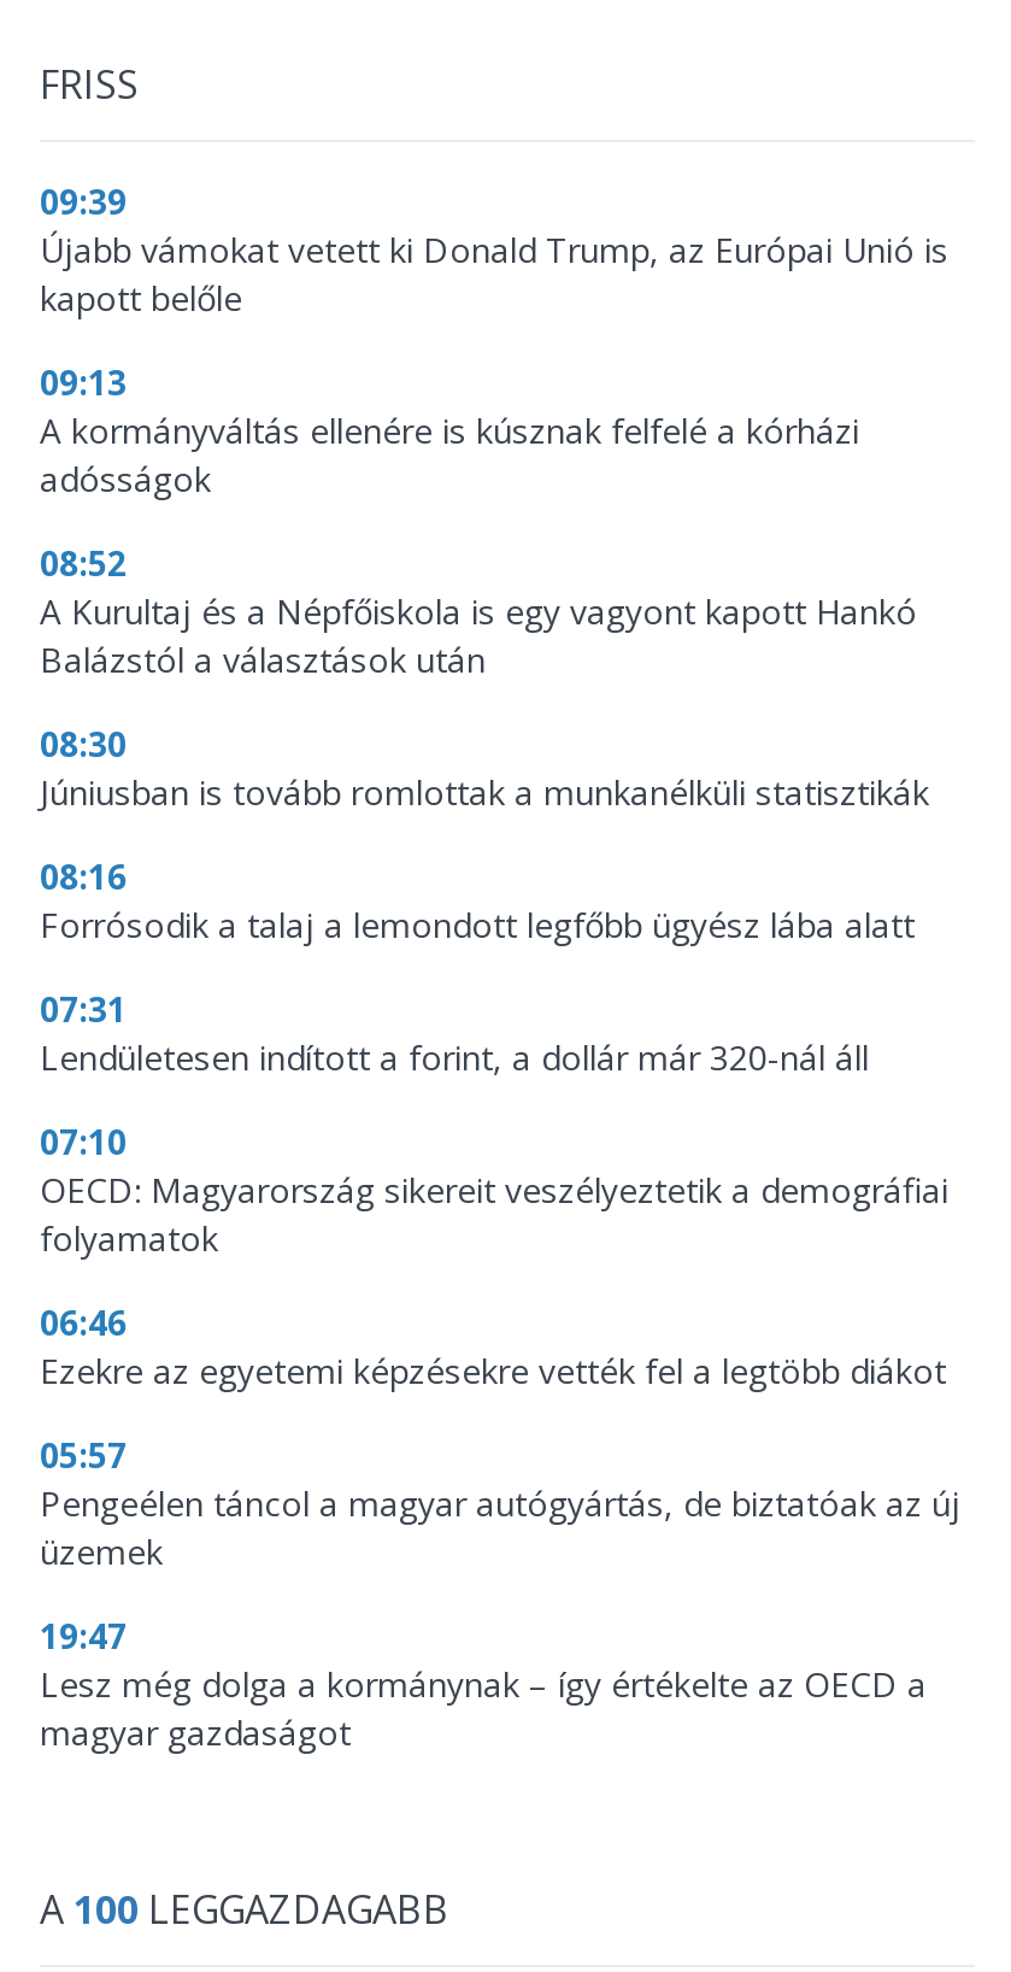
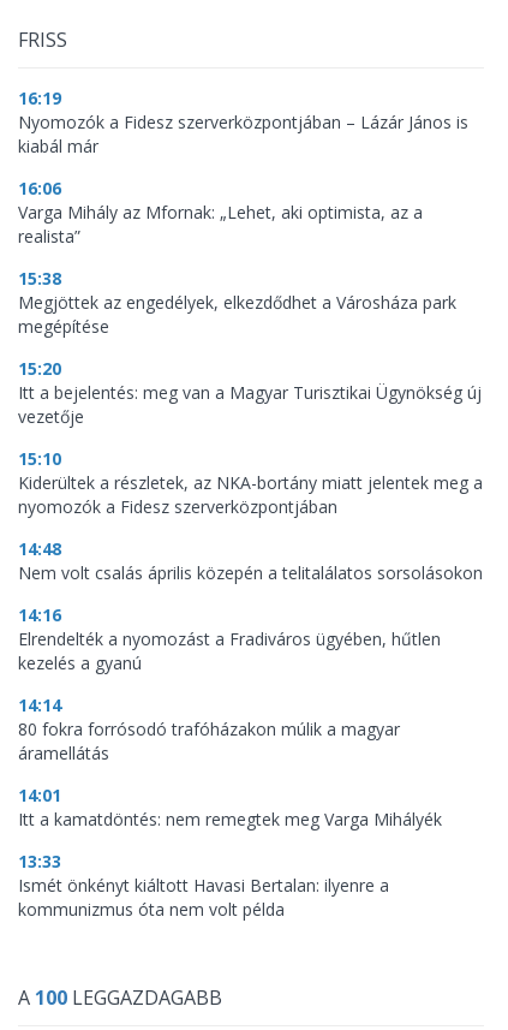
- 09:39
- Újabb vámokat vetett ki Donald Trump, az Európai Unió is
- kapott belőle
+ 16:19
+ Nyomozók a Fidesz szerverközpontjában – Lázár János is
+ kiabál már

- 09:13
- A kormányváltás ellenére is kúsznak felfelé a kórházi
- adósságok
+ 16:06
+ Varga Mihály az Mfornak: „Lehet, aki optimista, az a
+ realista”

- 08:52
- A Kurultaj és a Népfőiskola is egy vagyont kapott Hankó
- Balázstól a választások után
+ 15:38
+ Megjöttek az engedélyek, elkezdődhet a Városháza park
+ megépítése

- 08:30
- Júniusban is tovább romlottak a munkanélküli statisztikák
+ 15:20
+ Itt a bejelentés: meg van a Magyar Turisztikai Ügynökség új
+ vezetője

- 08:16
- Forrósodik a talaj a lemondott legfőbb ügyész lába alatt
+ 15:10
+ Kiderültek a részletek, az NKA-bortány miatt jelentek meg a
+ nyomozók a Fidesz szerverközpontjában

- 07:31
- Lendületesen indított a forint, a dollár már 320-nál áll
+ 14:48
+ Nem volt csalás április közepén a telitalálatos sorsolásokon

- 07:10
- OECD: Magyarország sikereit veszélyeztetik a demográfiai
- folyamatok
+ 14:16
+ Elrendelték a nyomozást a Fradiváros ügyében, hűtlen
+ kezelés a gyanú

- 06:46
- Ezekre az egyetemi képzésekre vették fel a legtöbb diákot
+ 14:14
+ 80 fokra forrósodó trafóházakon múlik a magyar
+ áramellátás

- 05:57
- Pengeélen táncol a magyar autógyártás, de biztatóak az új
- üzemek
+ 14:01
+ Itt a kamatdöntés: nem remegtek meg Varga Mihályék

- 19:47
- Lesz még dolga a kormánynak – így értékelte az OECD a
- magyar gazdaságot
+ 13:33
+ Ismét önkényt kiáltott Havasi Bertalan: ilyenre a
+ kommunizmus óta nem volt példa
